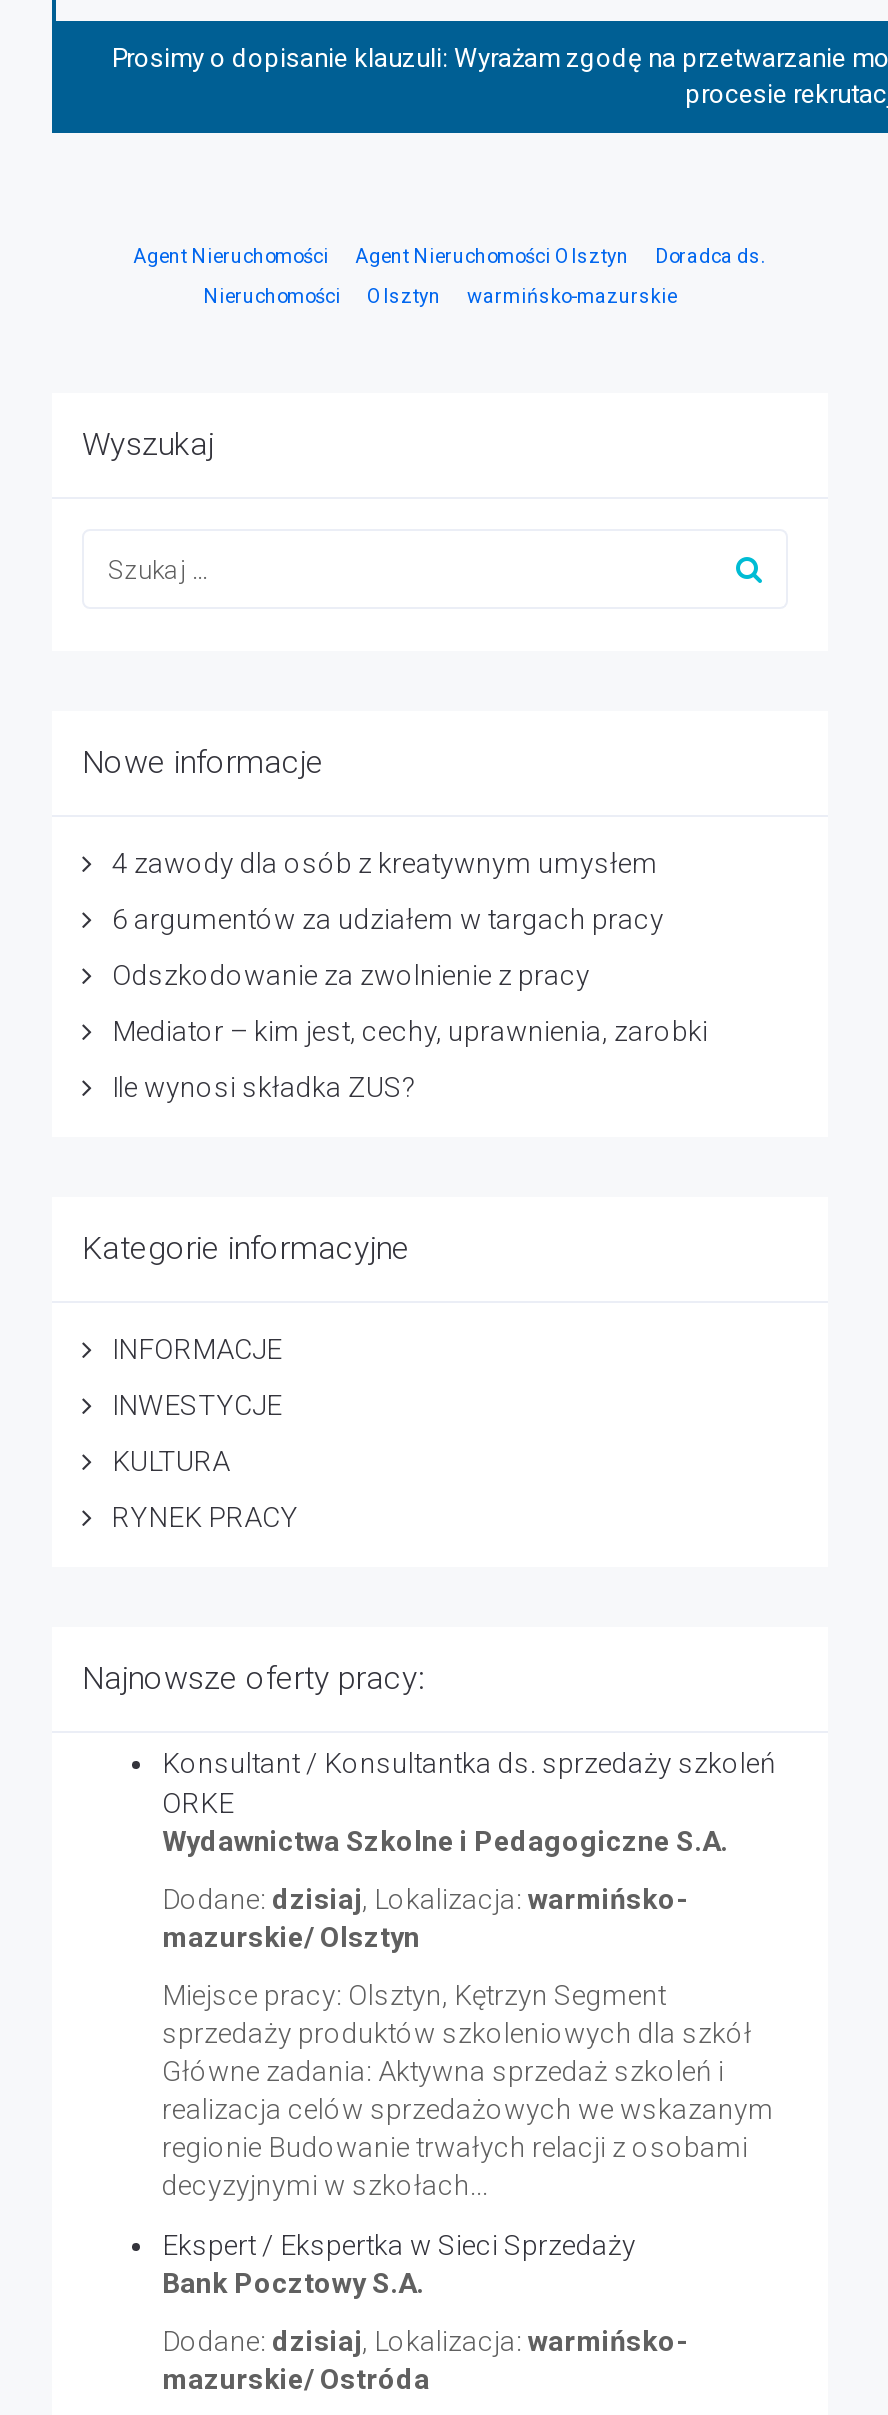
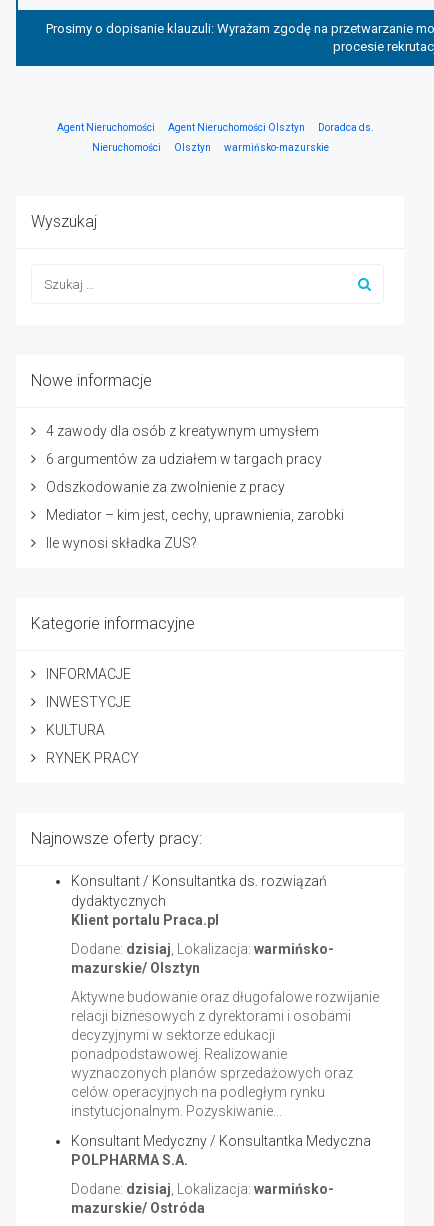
- Konsultant / Konsultantka ds. sprzedaży szkoleń
- ORKE
- Wydawnictwa Szkolne i Pedagogiczne S.A.
+ Konsultant / Konsultantka ds. rozwiązań
+ dydaktycznych
+ Klient portalu Praca.pl

- Miejsce pracy: Olsztyn, Kętrzyn Segment
- sprzedaży produktów szkoleniowych dla szkół
- Główne zadania: Aktywna sprzedaż szkoleń i
- realizacja celów sprzedażowych we wskazanym
- regionie Budowanie trwałych relacji z osobami
- decyzyjnymi w szkołach...
+ Aktywne budowanie oraz długofalowe rozwijanie
+ relacji biznesowych z dyrektorami i osobami
+ decyzyjnymi w sektorze edukacji
+ ponadpodstawowej. Realizowanie
+ wyznaczonych planów sprzedażowych oraz
+ celów operacyjnych na podległym rynku
+ instytucjonalnym. Pozyskiwanie...

- Ekspert / Ekspertka w Sieci Sprzedaży
- Bank Pocztowy S.A.
+ Konsultant Medyczny / Konsultantka Medyczna
+ POLPHARMA S.A.
